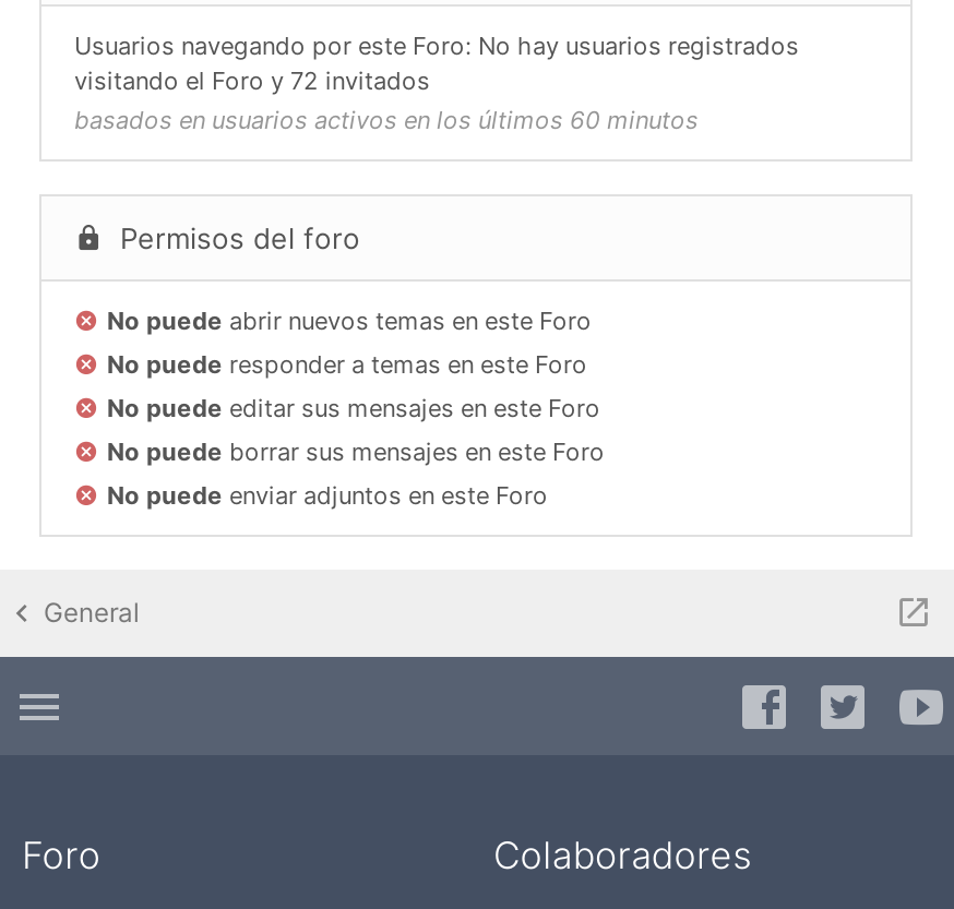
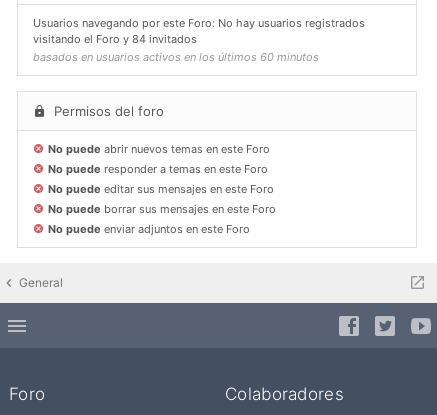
- visitando el Foro y 72 invitados
+ visitando el Foro y 84 invitados
